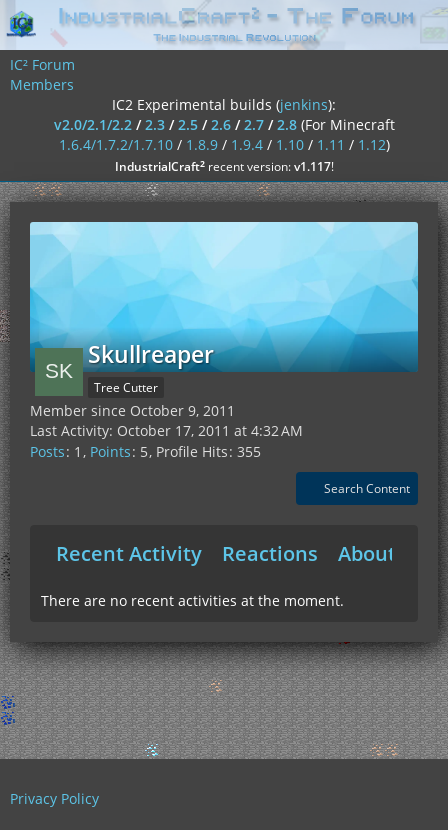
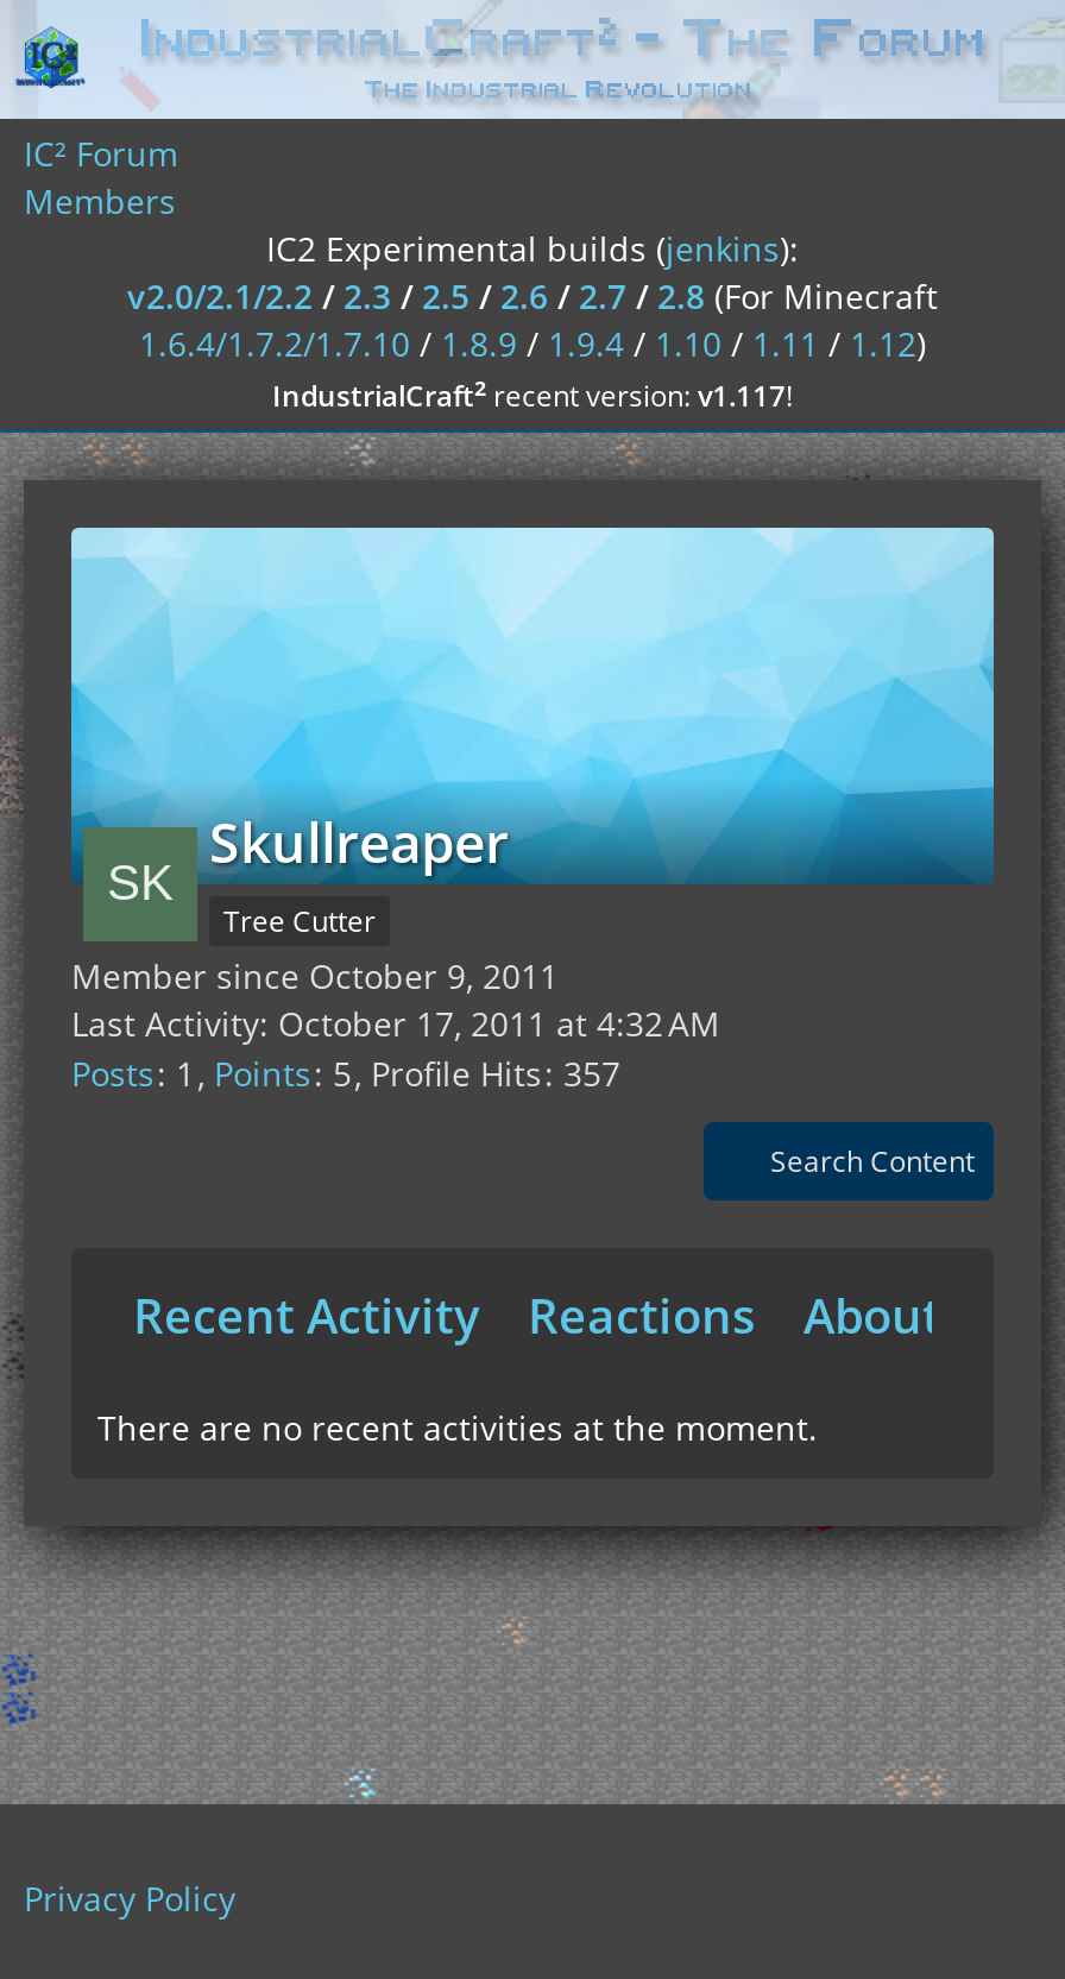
- Posts 1 Points 5 Profile Hits 355
+ Posts 1 Points 5 Profile Hits 357
